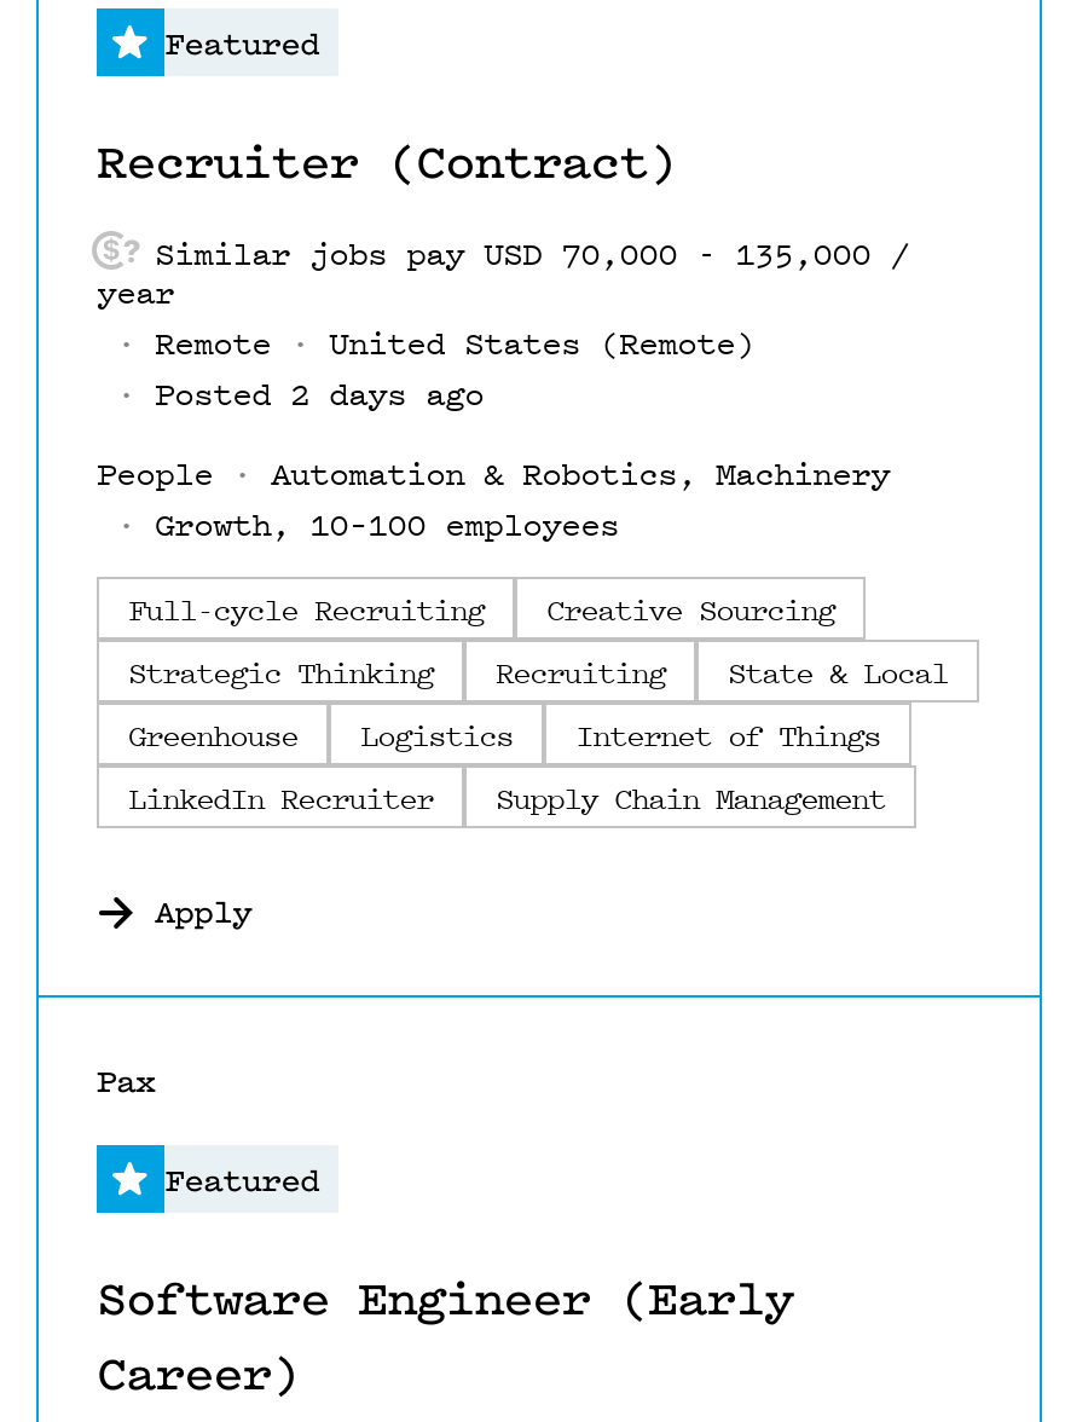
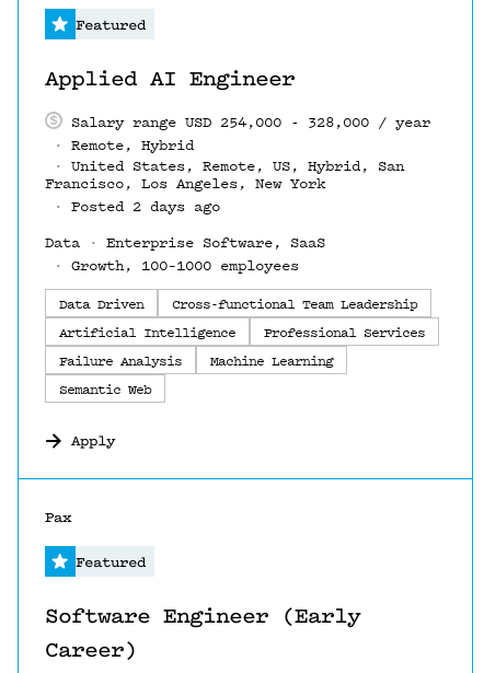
- Recruiter (Contract)
+ Applied AI Engineer

- Similar jobs pay USD 70,000 - 135,000 /
- year
- Remote
- United States (Remote)
+ Salary range USD 254,000 - 328,000 / year
+ Remote, Hybrid
+ United States, Remote, US, Hybrid, San
+ Francisco, Los Angeles, New York

- People
- Automation & Robotics, Machinery
- Growth, 10–100 employees
+ Data
+ Enterprise Software, SaaS
+ Growth, 100–1000 employees

- Full-cycle Recruiting
- Creative Sourcing
- Strategic Thinking
- Recruiting
- State & Local
- Greenhouse
- Logistics
- Internet of Things
- LinkedIn Recruiter
- Supply Chain Management
+ Data Driven
+ Cross-functional Team Leadership
+ Artificial Intelligence
+ Professional Services
+ Failure Analysis
+ Machine Learning
+ Semantic Web
